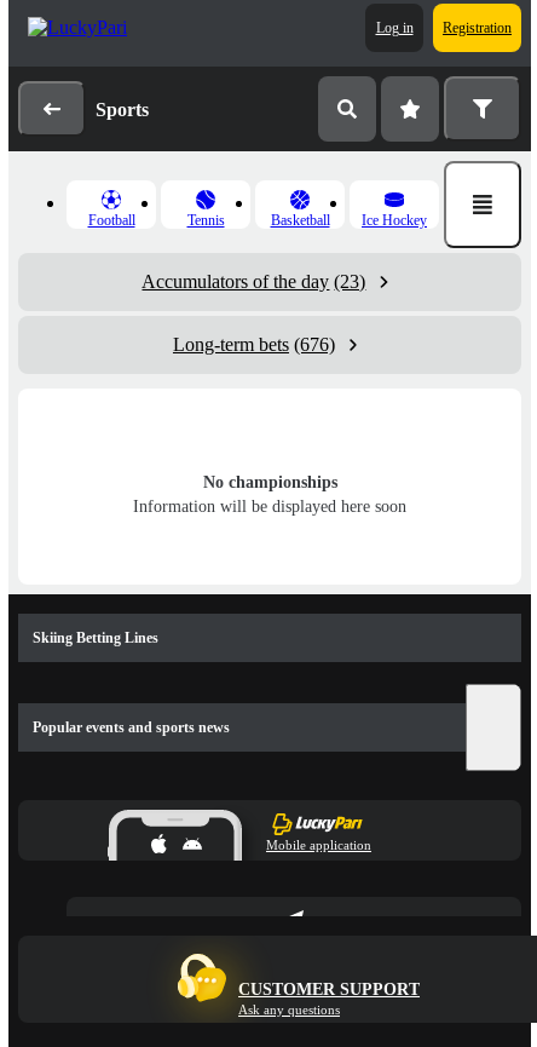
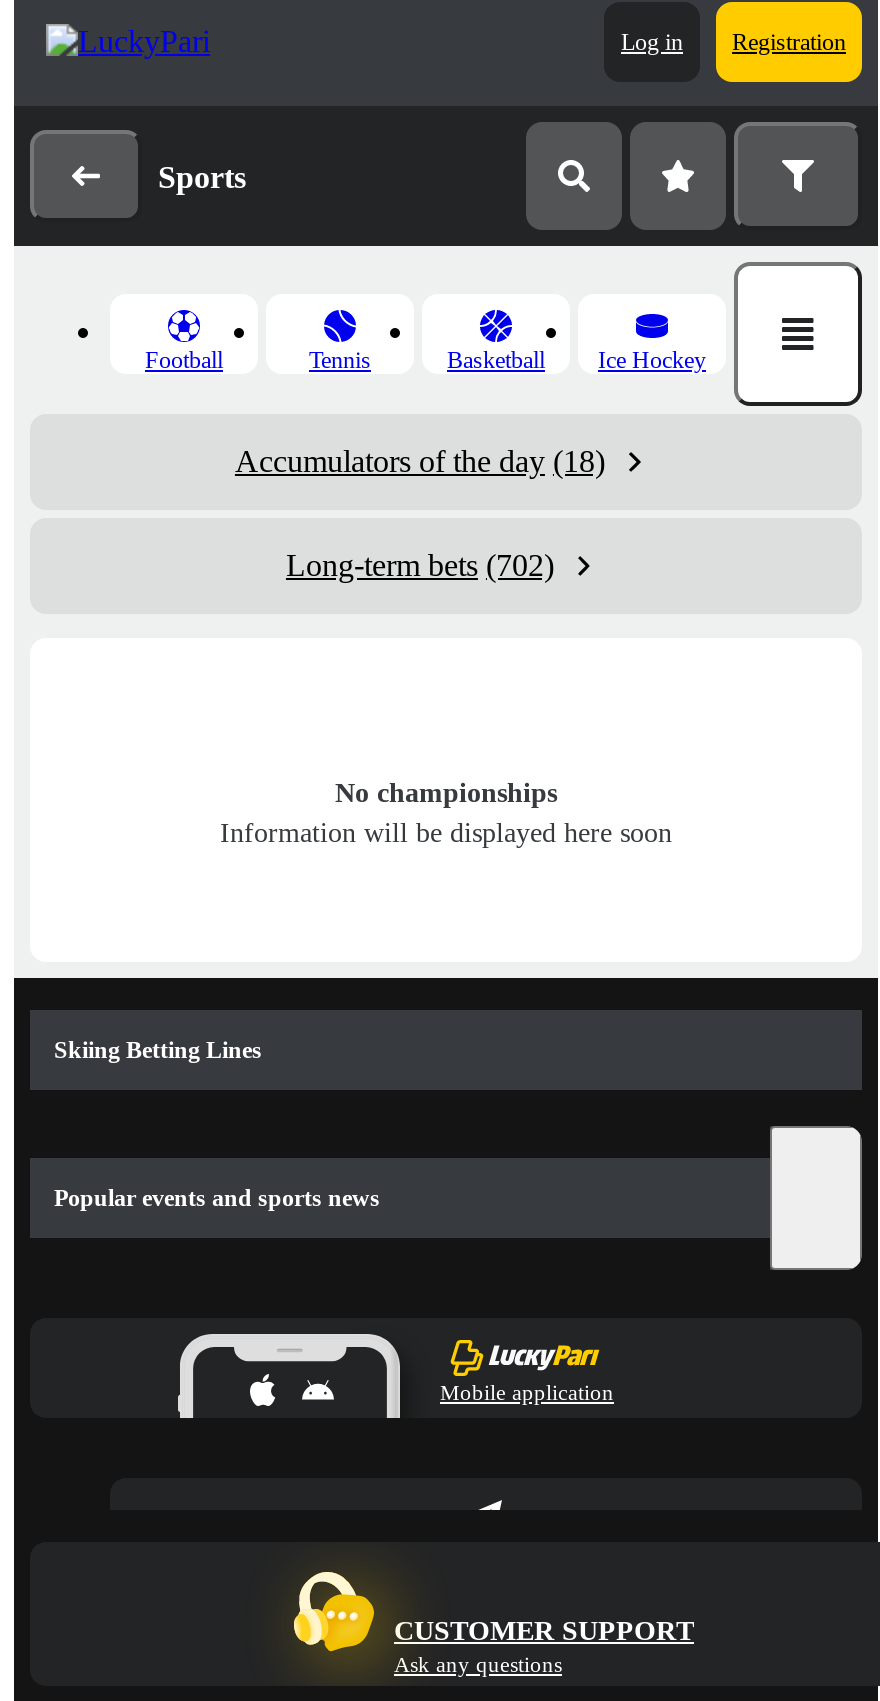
- Accumulators of the day (23)
+ Accumulators of the day (18)

- Long-term bets (676)
+ Long-term bets (702)
